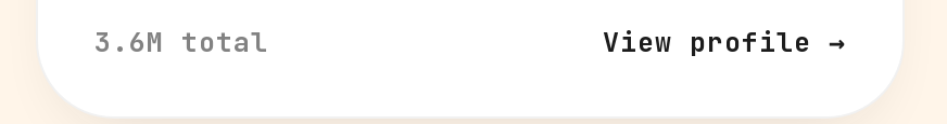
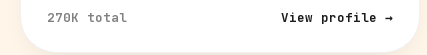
- 3.6M total
+ 270K total
